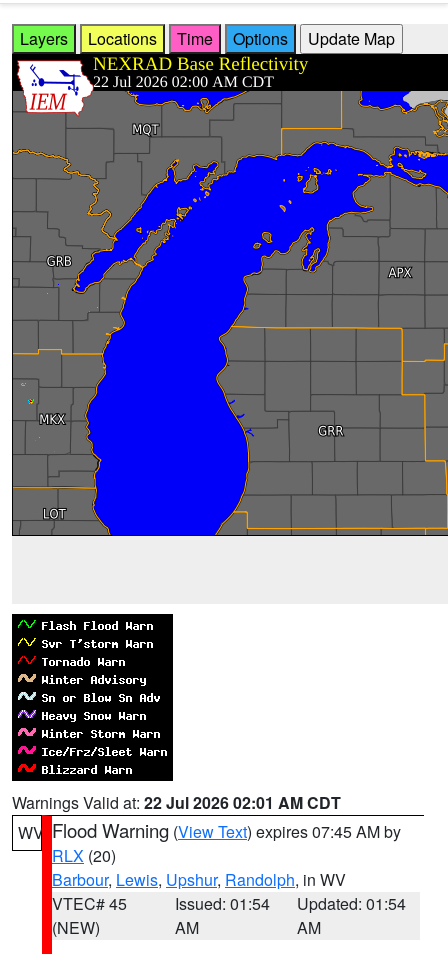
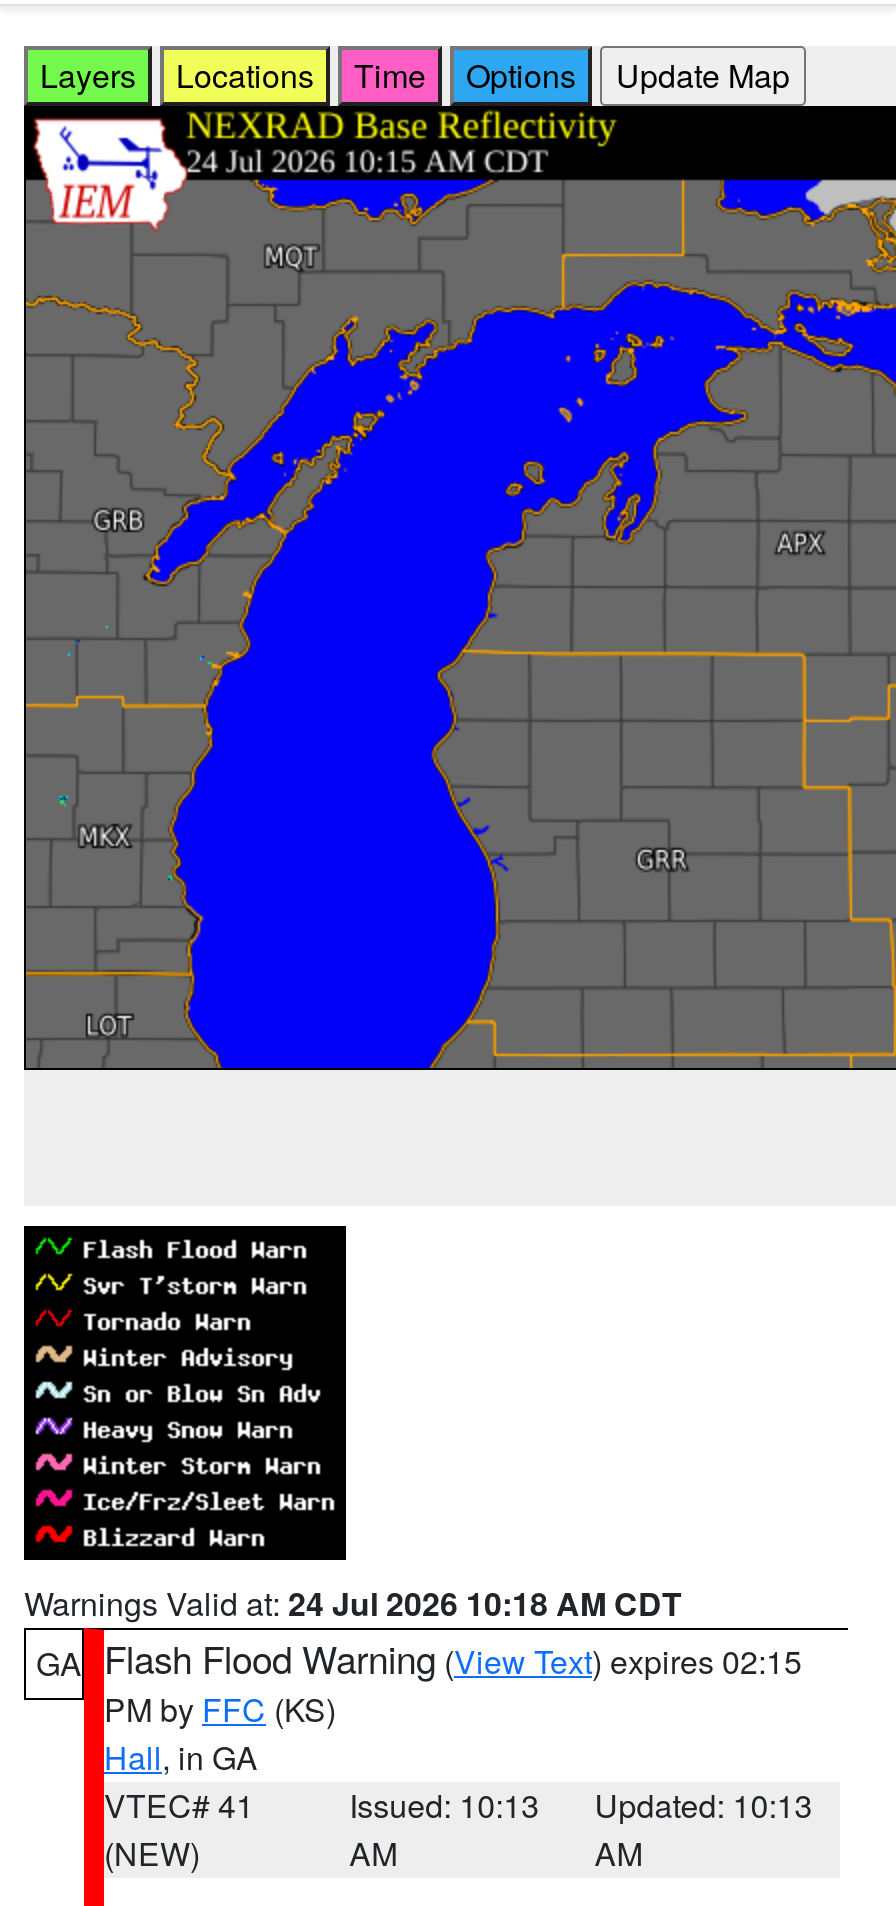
- Warnings Valid at: 22 Jul 2026 02:01 AM CDT
- WV Flood Warning (View Text) expires 07:45 AM by
- RLX (20)
- Barbour, Lewis, Upshur, Randolph, in WV
- VTEC# 45
+ Warnings Valid at: 24 Jul 2026 10:18 AM CDT
+ GA Flash Flood Warning (View Text) expires 02:15
+ PM by FFC (KS)
+ Hall, in GA
+ VTEC# 41

- Issued: 01:54
+ Issued: 10:13

- Updated: 01:54
+ Updated: 10:13
